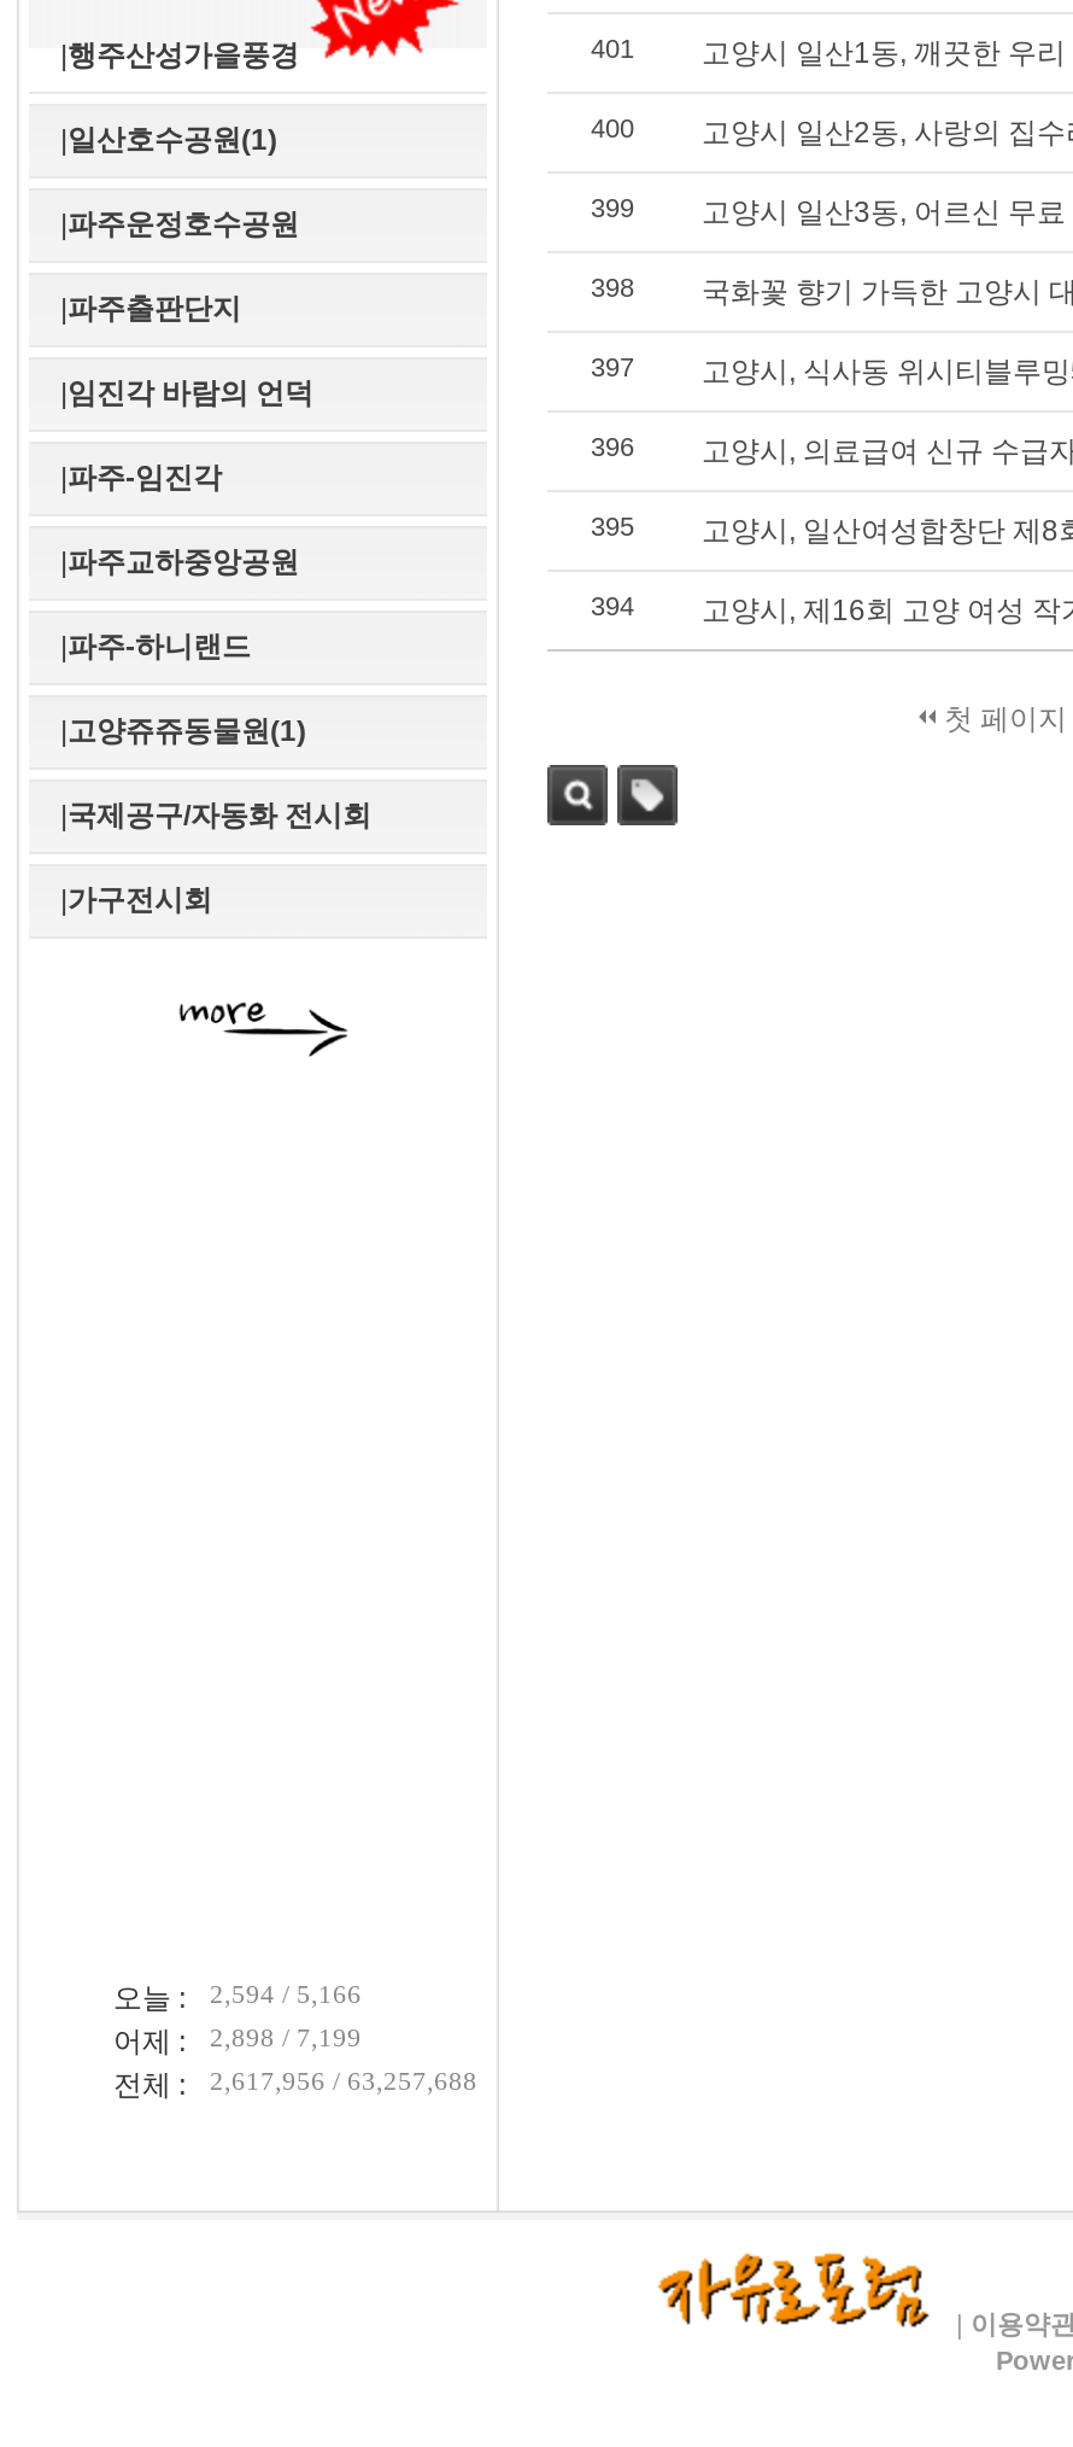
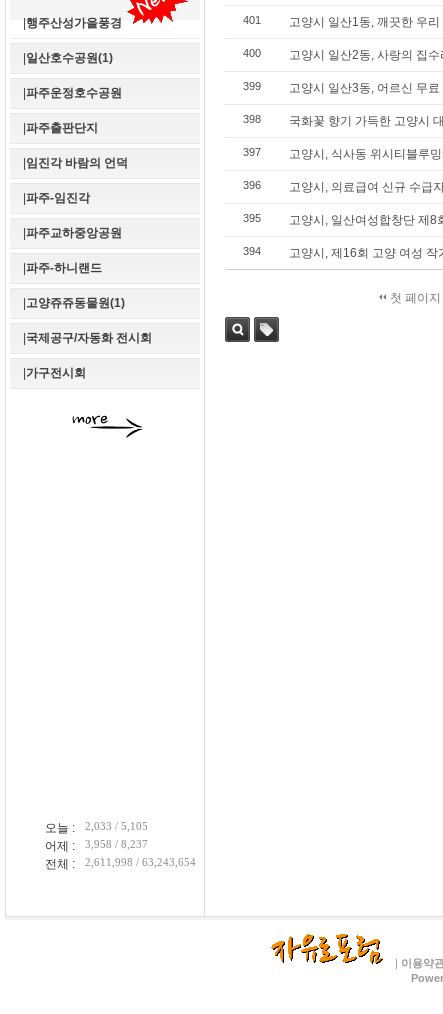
- 오늘 : 2,594 / 5,166
+ 오늘 : 2,033 / 5,105

- 어제 : 2,898 / 7,199
+ 어제 : 3,958 / 8,237

- 전체 : 2,617,956 / 63,257,688
+ 전체 : 2,611,998 / 63,243,654
